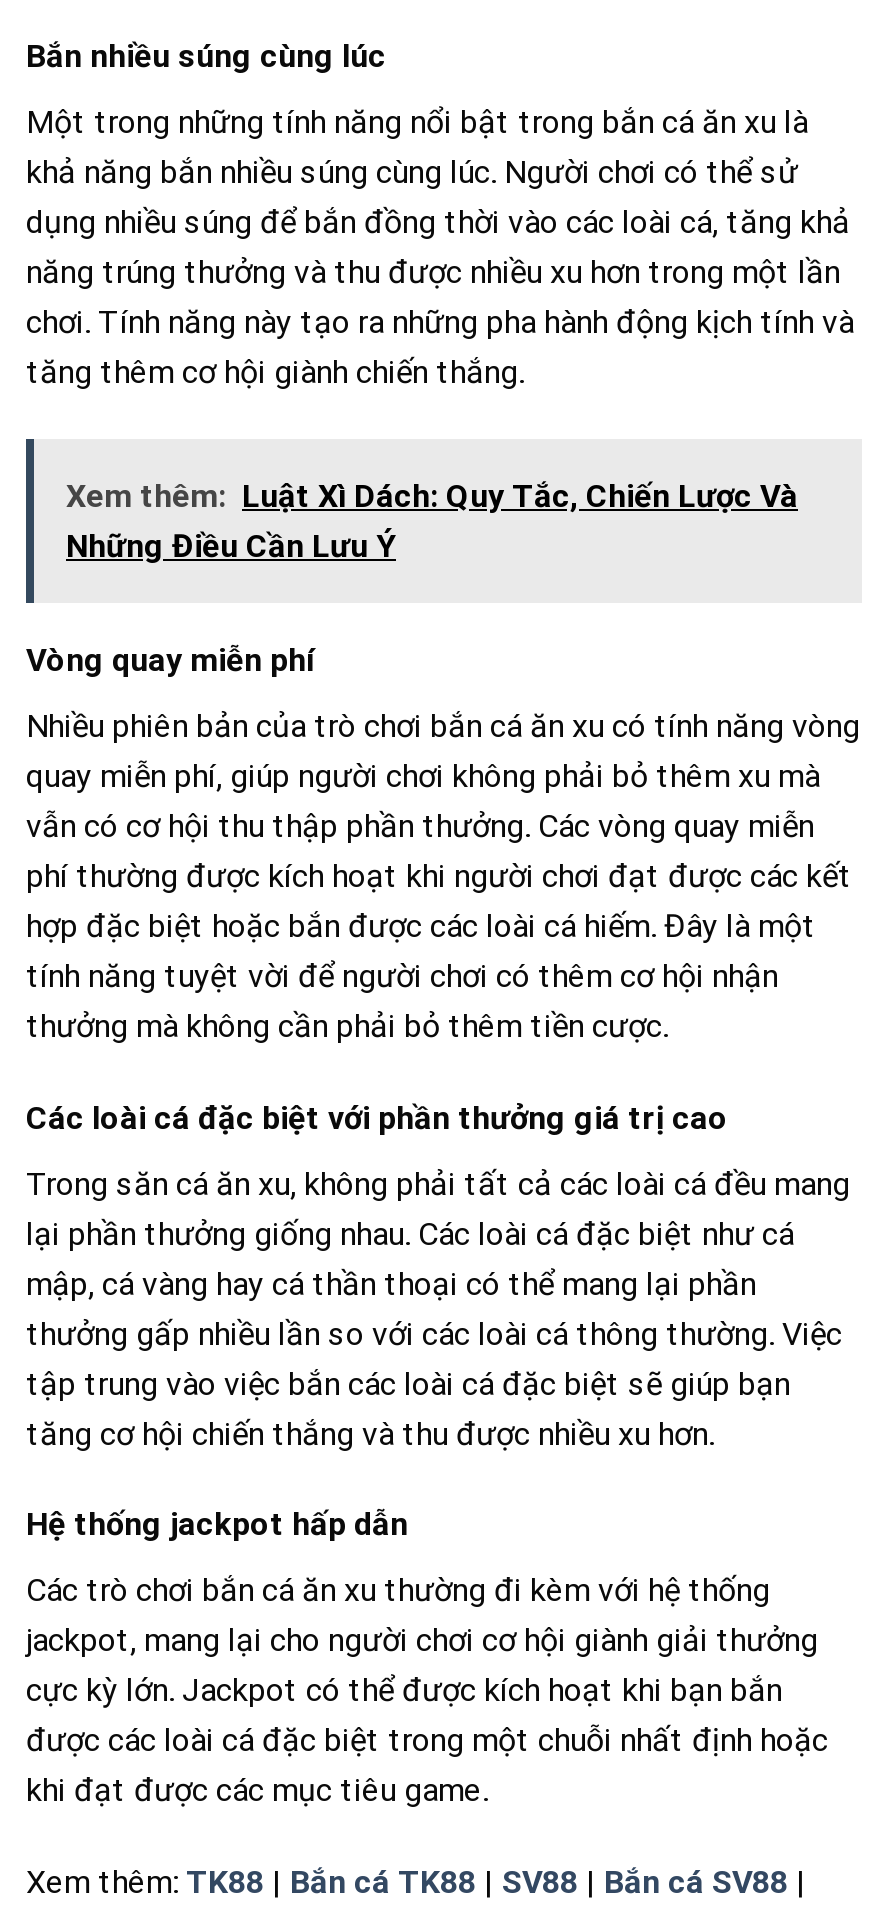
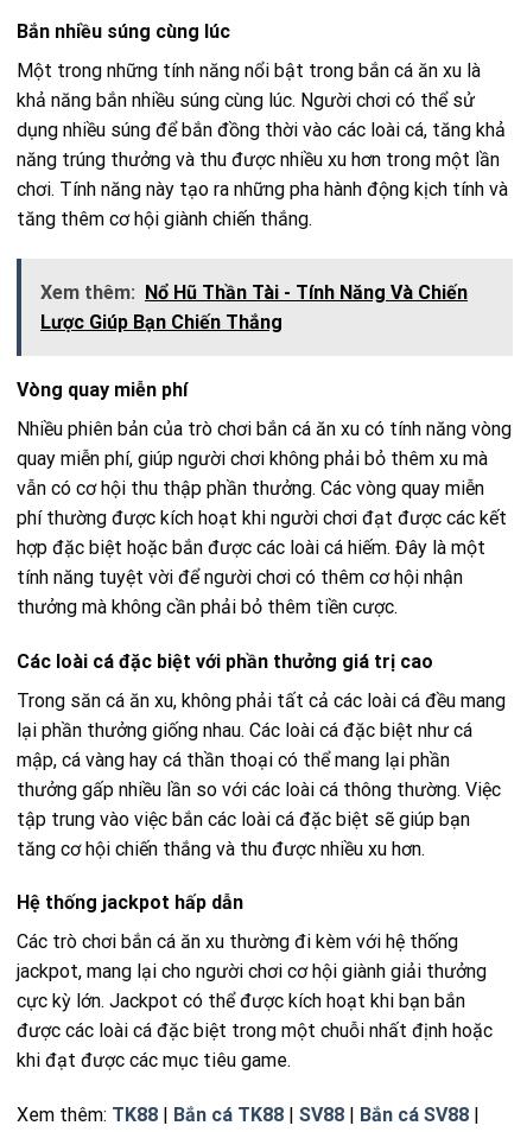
- Xem thêm: Luật Xì Dách: Quy Tắc, Chiến Lược Và
- Những Điều Cần Lưu Ý
+ Xem thêm: Nổ Hũ Thần Tài - Tính Năng Và Chiến
+ Lược Giúp Bạn Chiến Thắng
